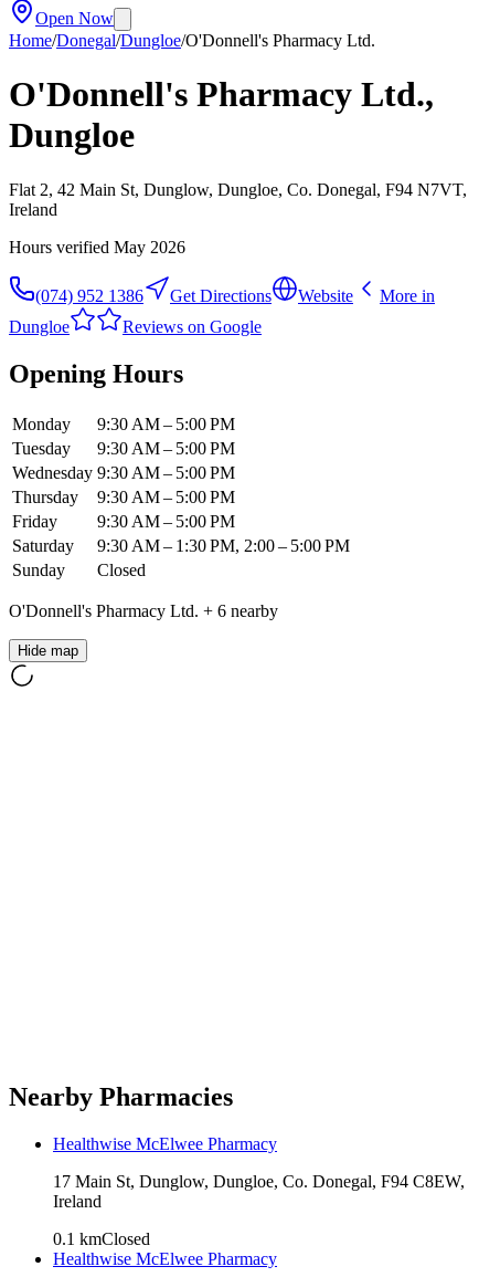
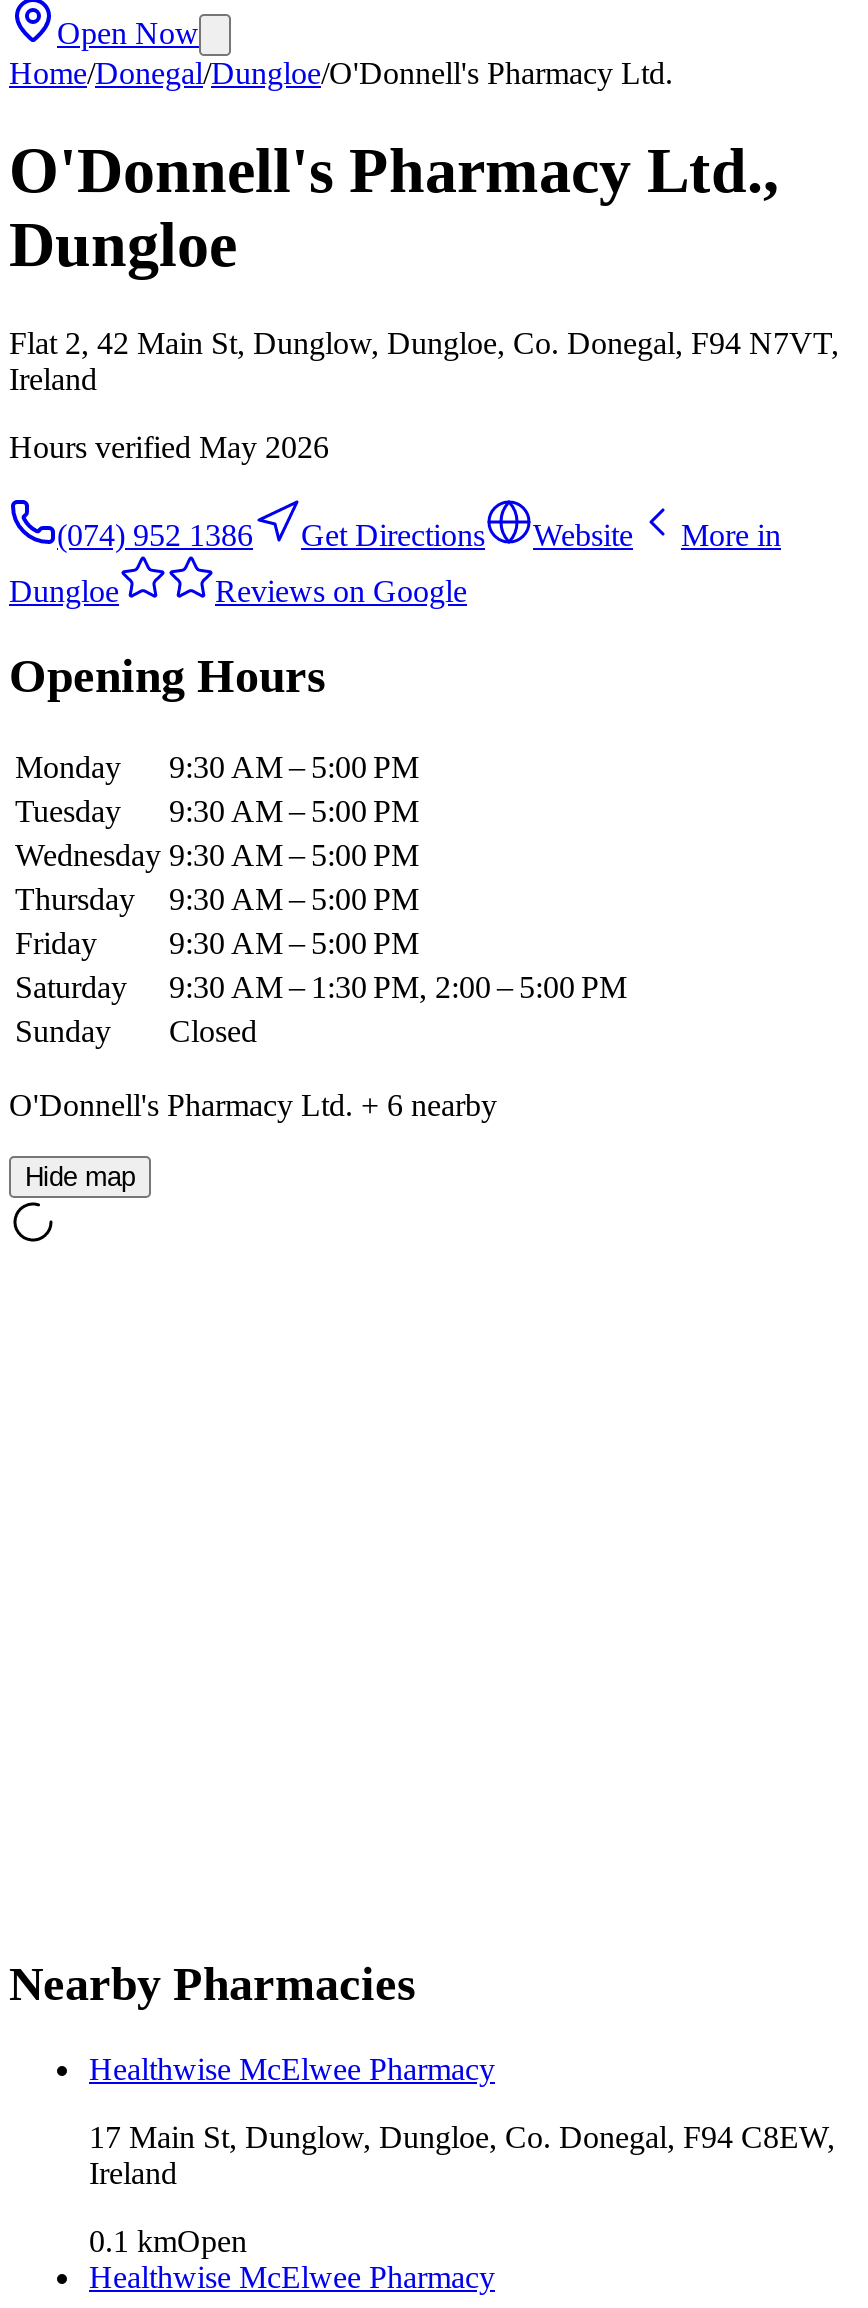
- 0.1 kmClosed
+ 0.1 kmOpen
